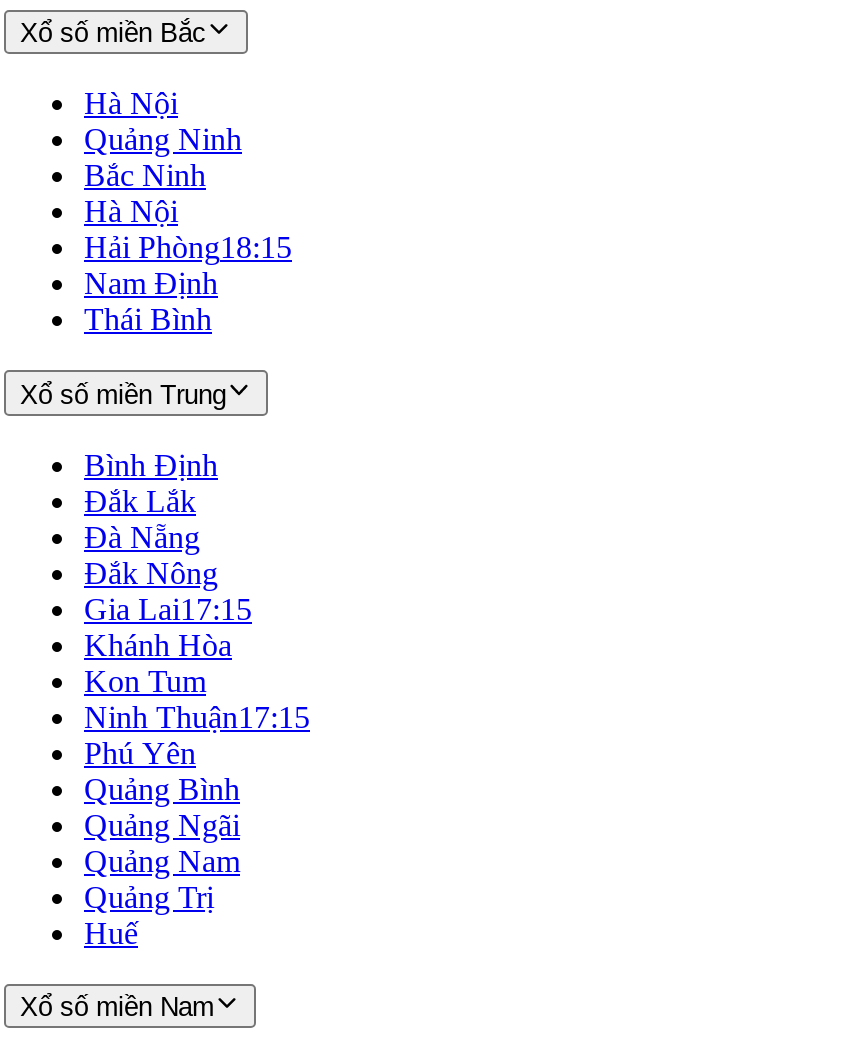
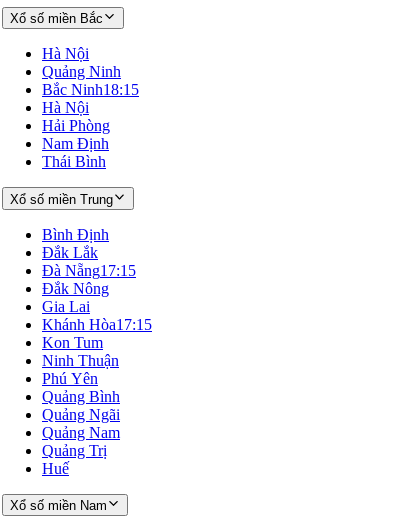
- Bắc Ninh
+ Bắc Ninh18:15

- Hải Phòng18:15
+ Hải Phòng

- Đà Nẵng
+ Đà Nẵng 17:15

- Gia Lai17:15
- Khánh Hòa
+ Gia Lai
+ Khánh Hòa 17:15

- Ninh Thuận17:15
+ Ninh Thuận
